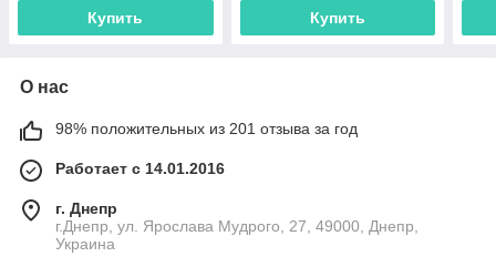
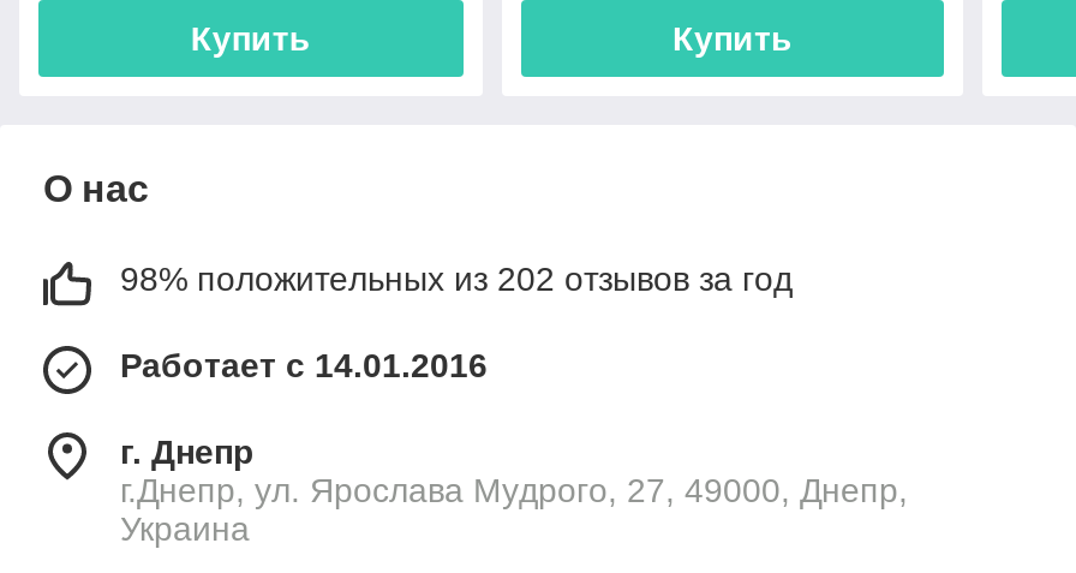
- 98% положительных из 201 отзыва за год
+ 98% положительных из 202 отзывов за год
